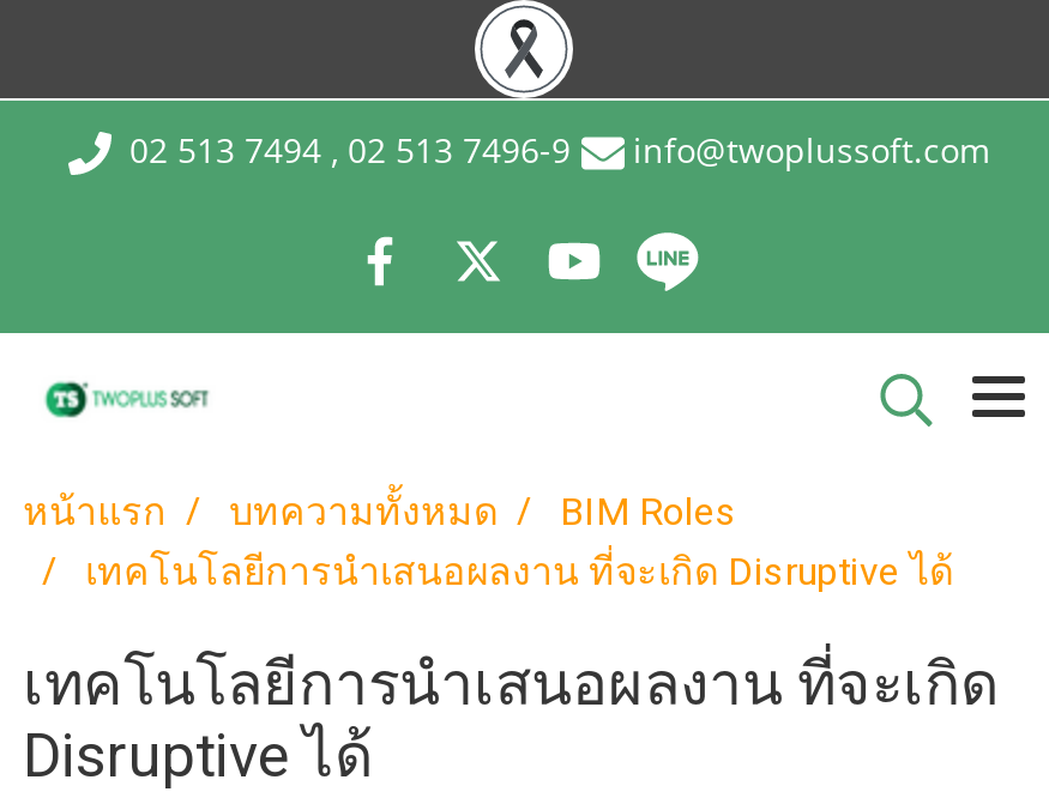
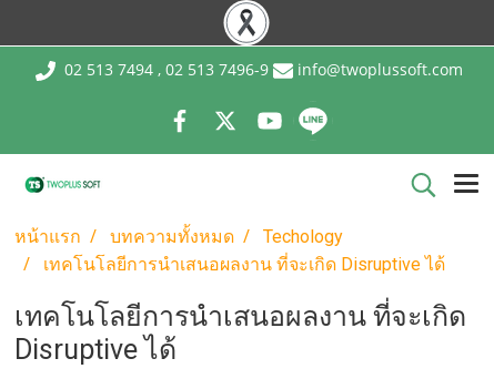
- BIM Roles
+ Techology
